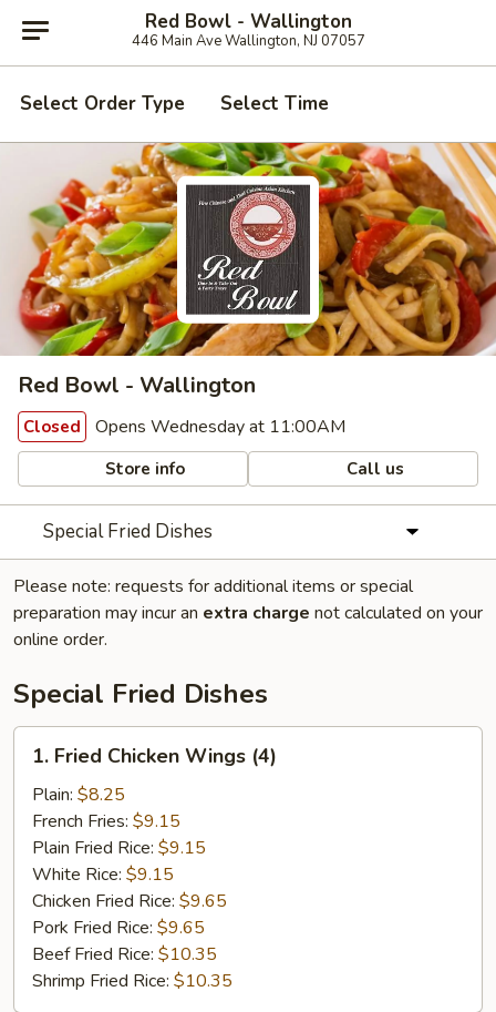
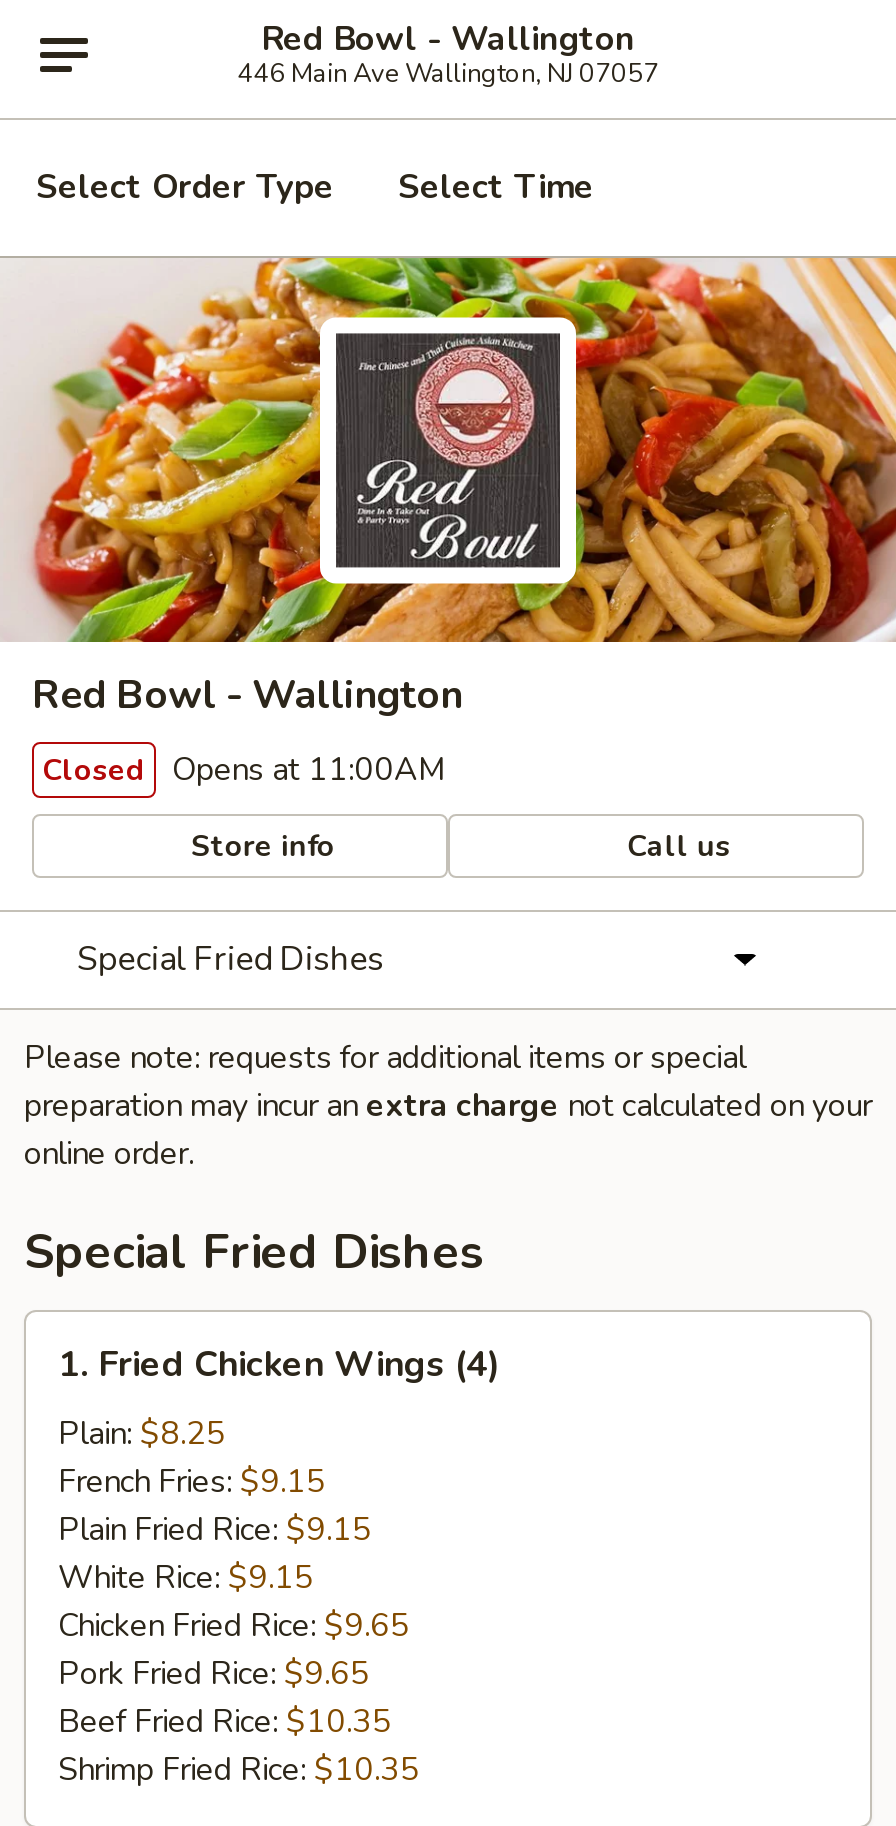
- Closed Opens Wednesday at 11:00AM
+ Closed Opens at 11:00AM
